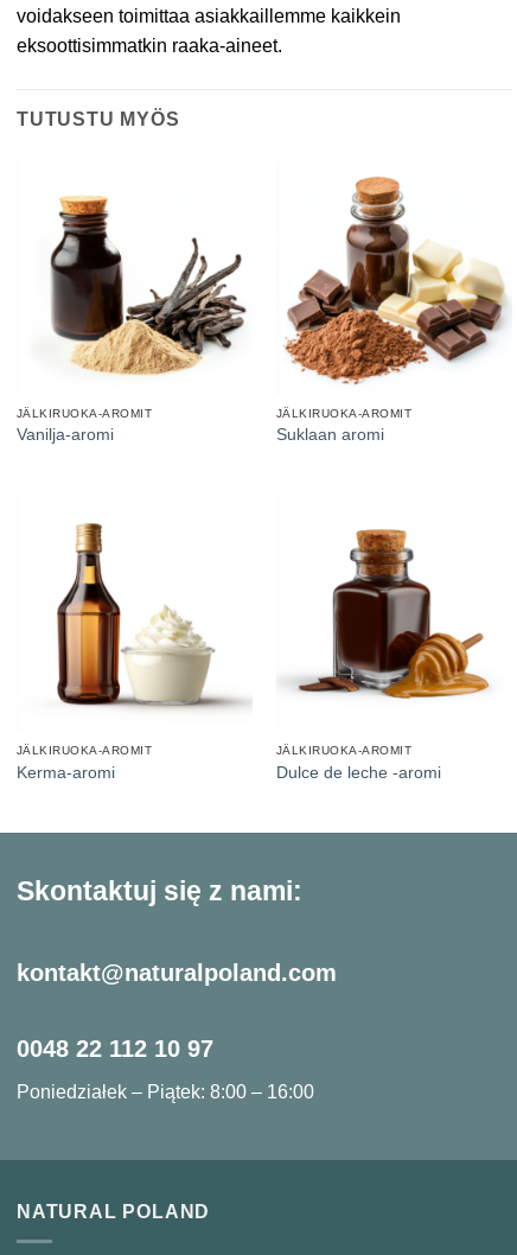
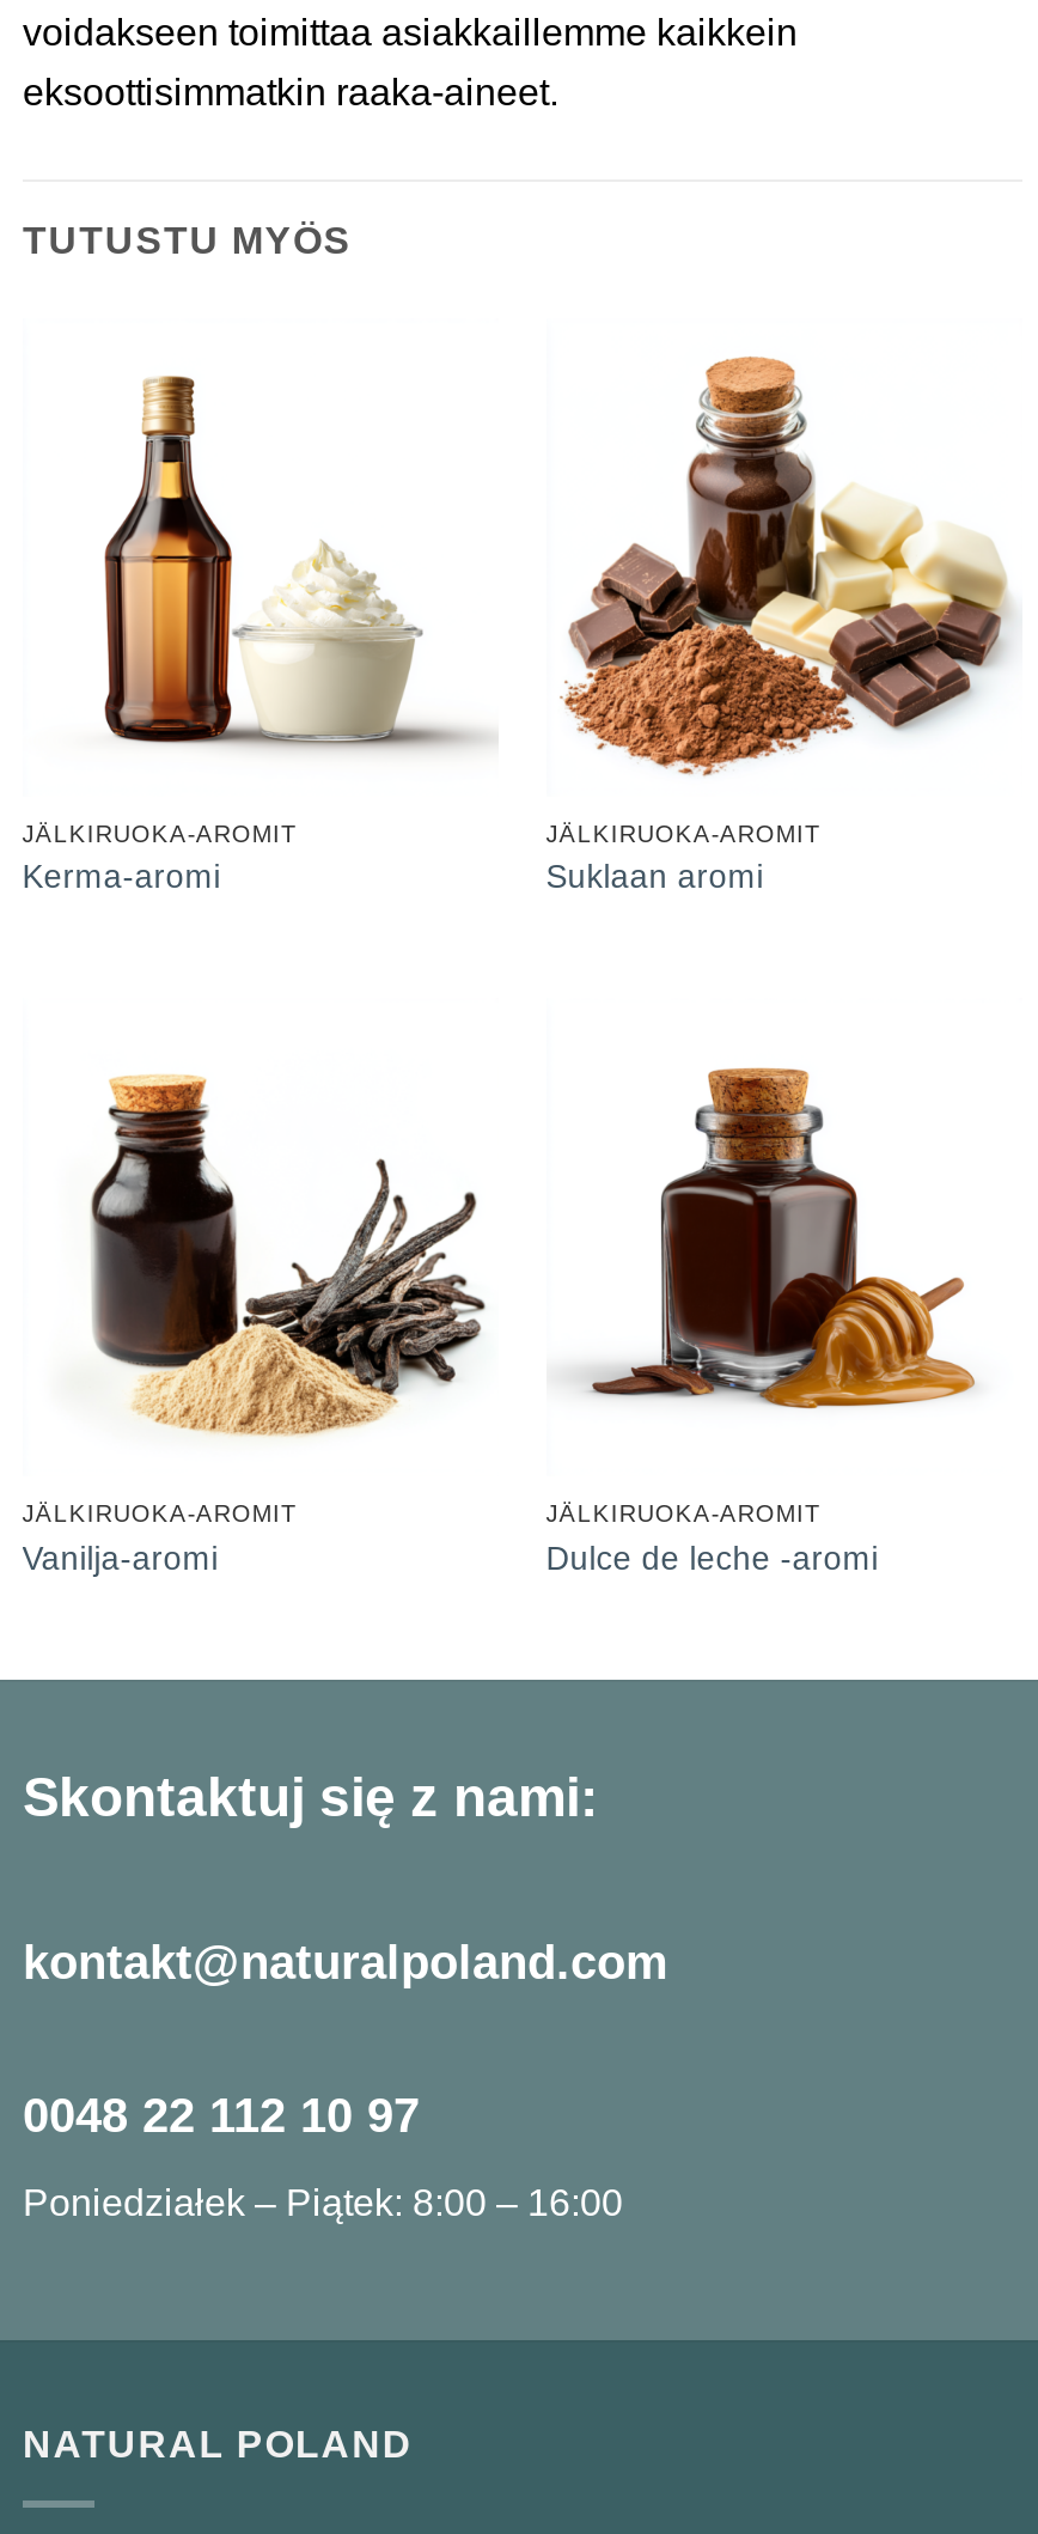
moved down: [image]

moved down: Vanilja-aromi

moved up: [image]

moved up: Kerma-aromi
